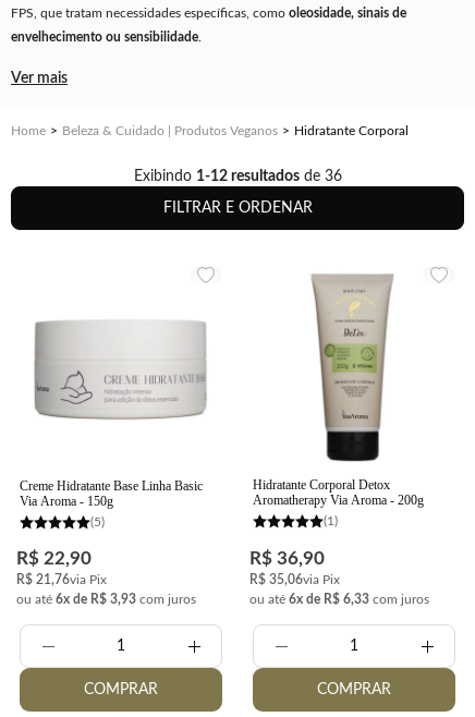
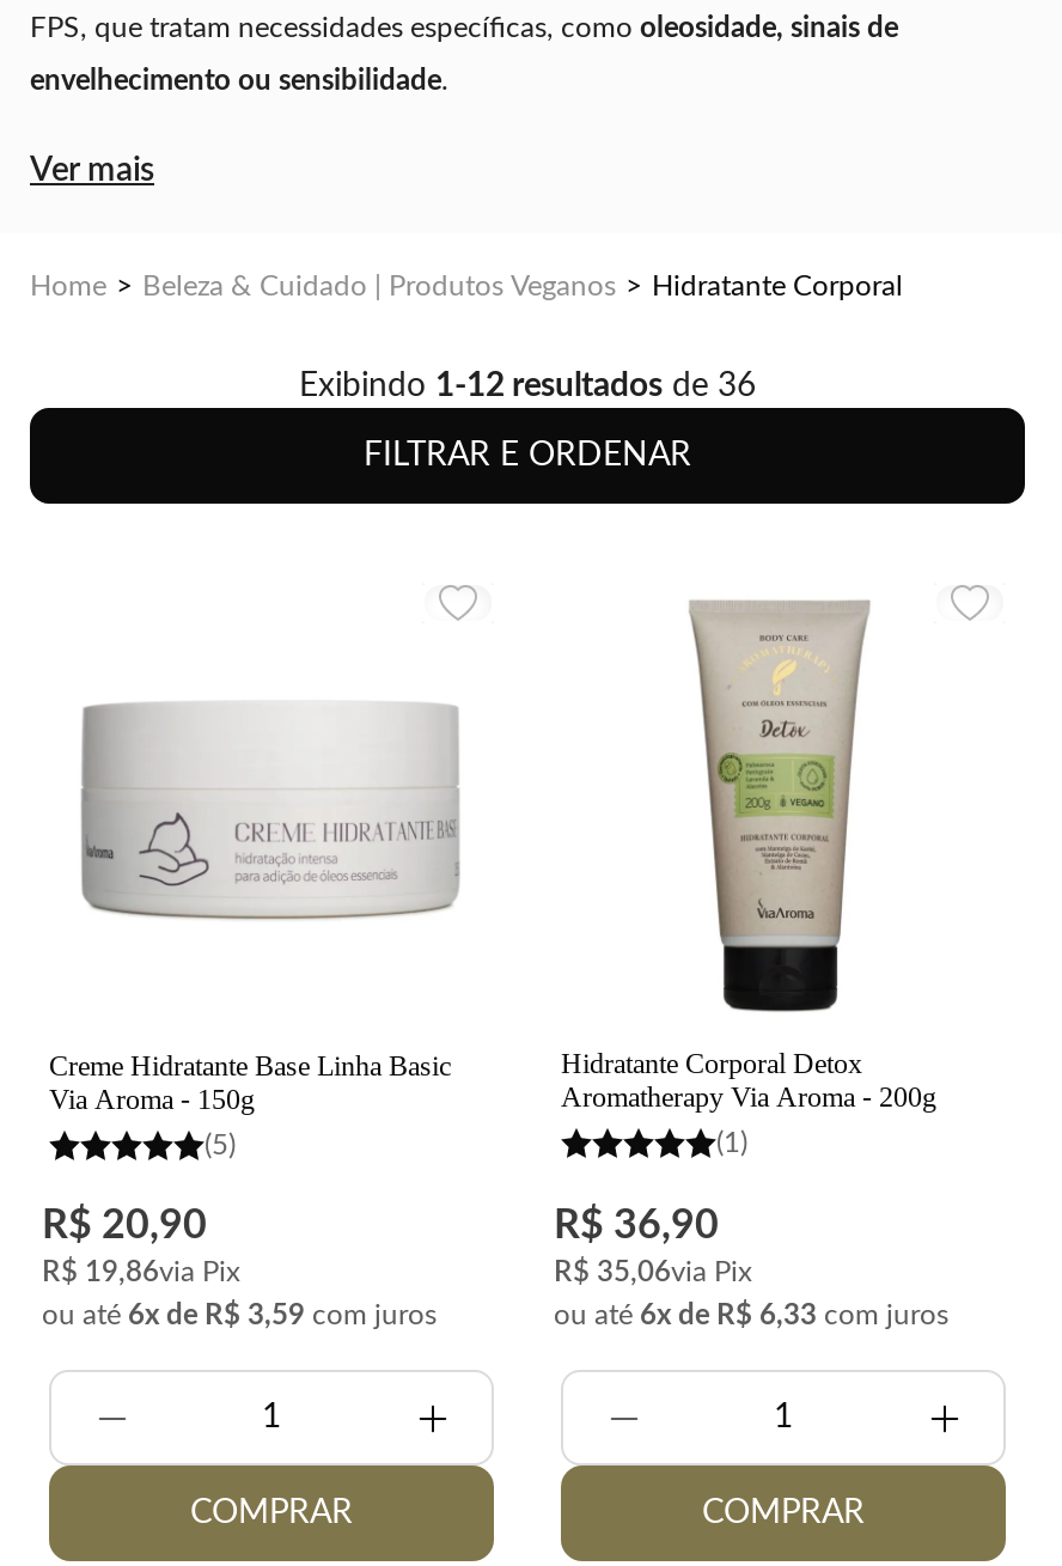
- R$ 22,90
+ R$ 20,90

- R$ 21,76via Pix
+ R$ 19,86via Pix

- ou até 6x de R$ 3,93 com juros
+ ou até 6x de R$ 3,59 com juros
